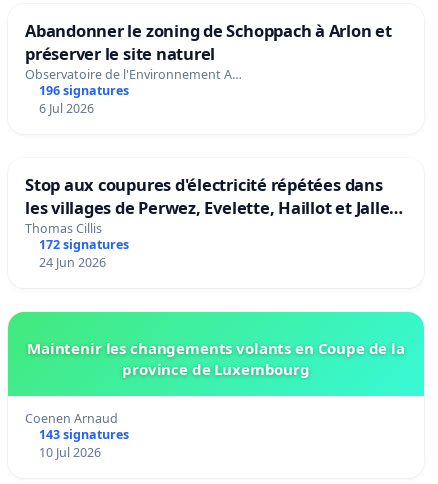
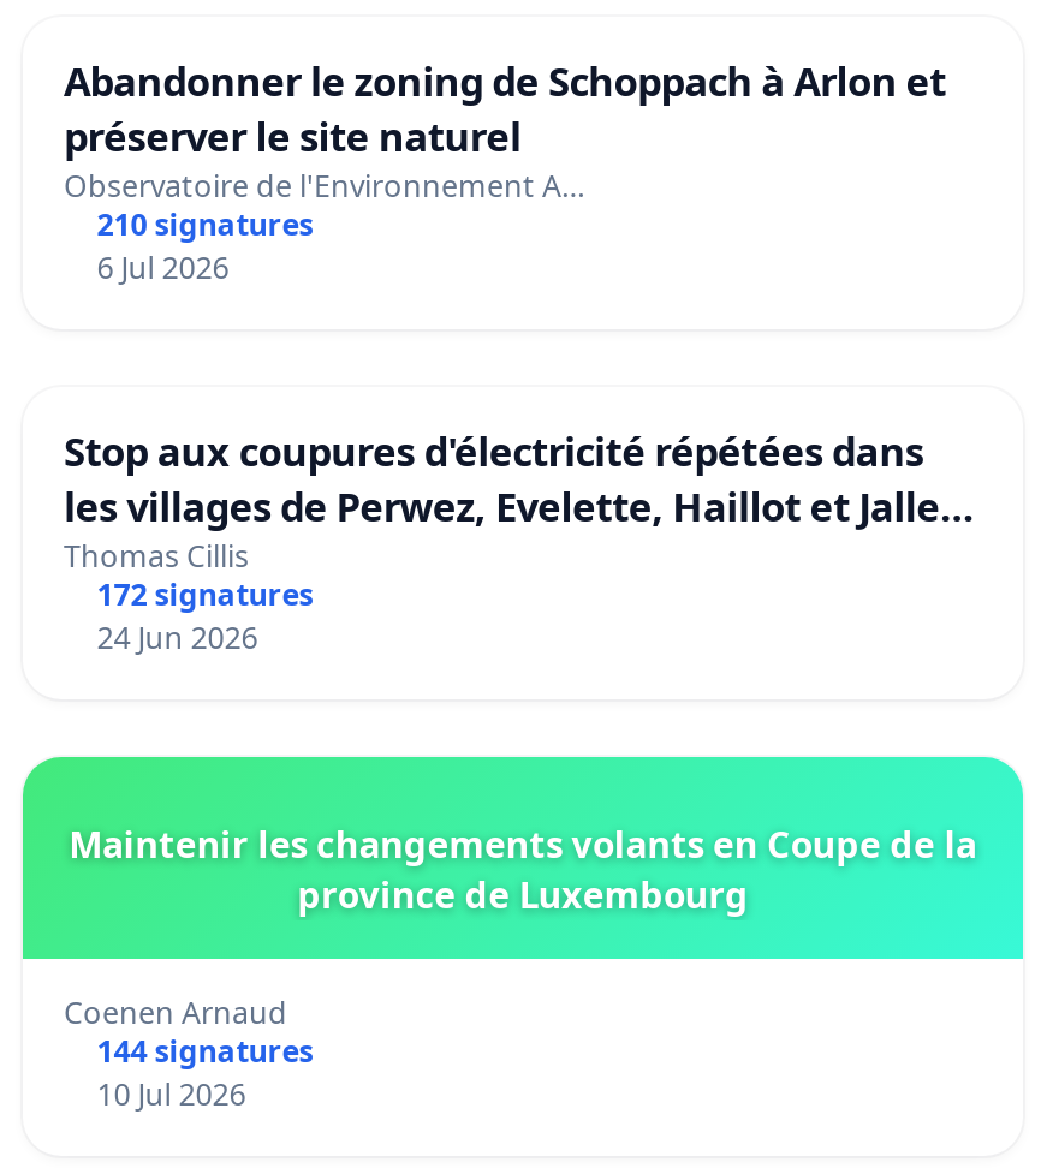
- 196 signatures
+ 210 signatures

- 143 signatures
+ 144 signatures
